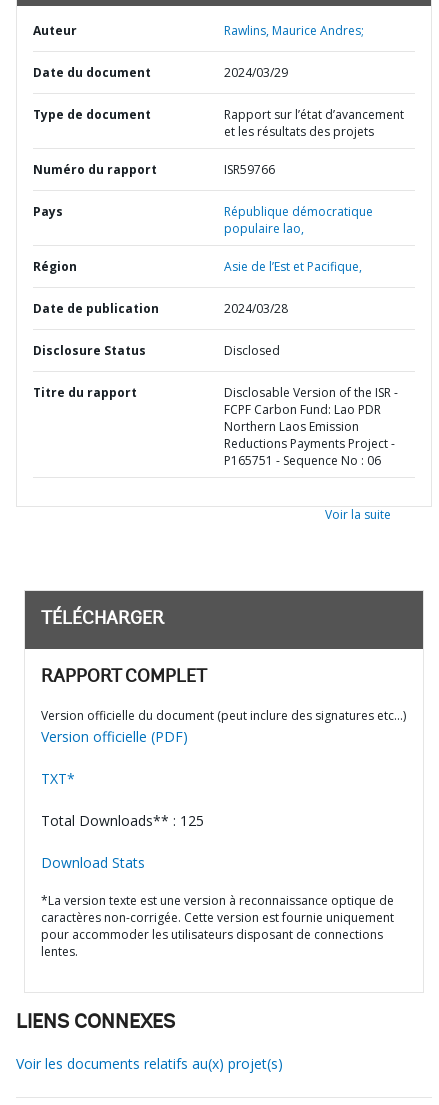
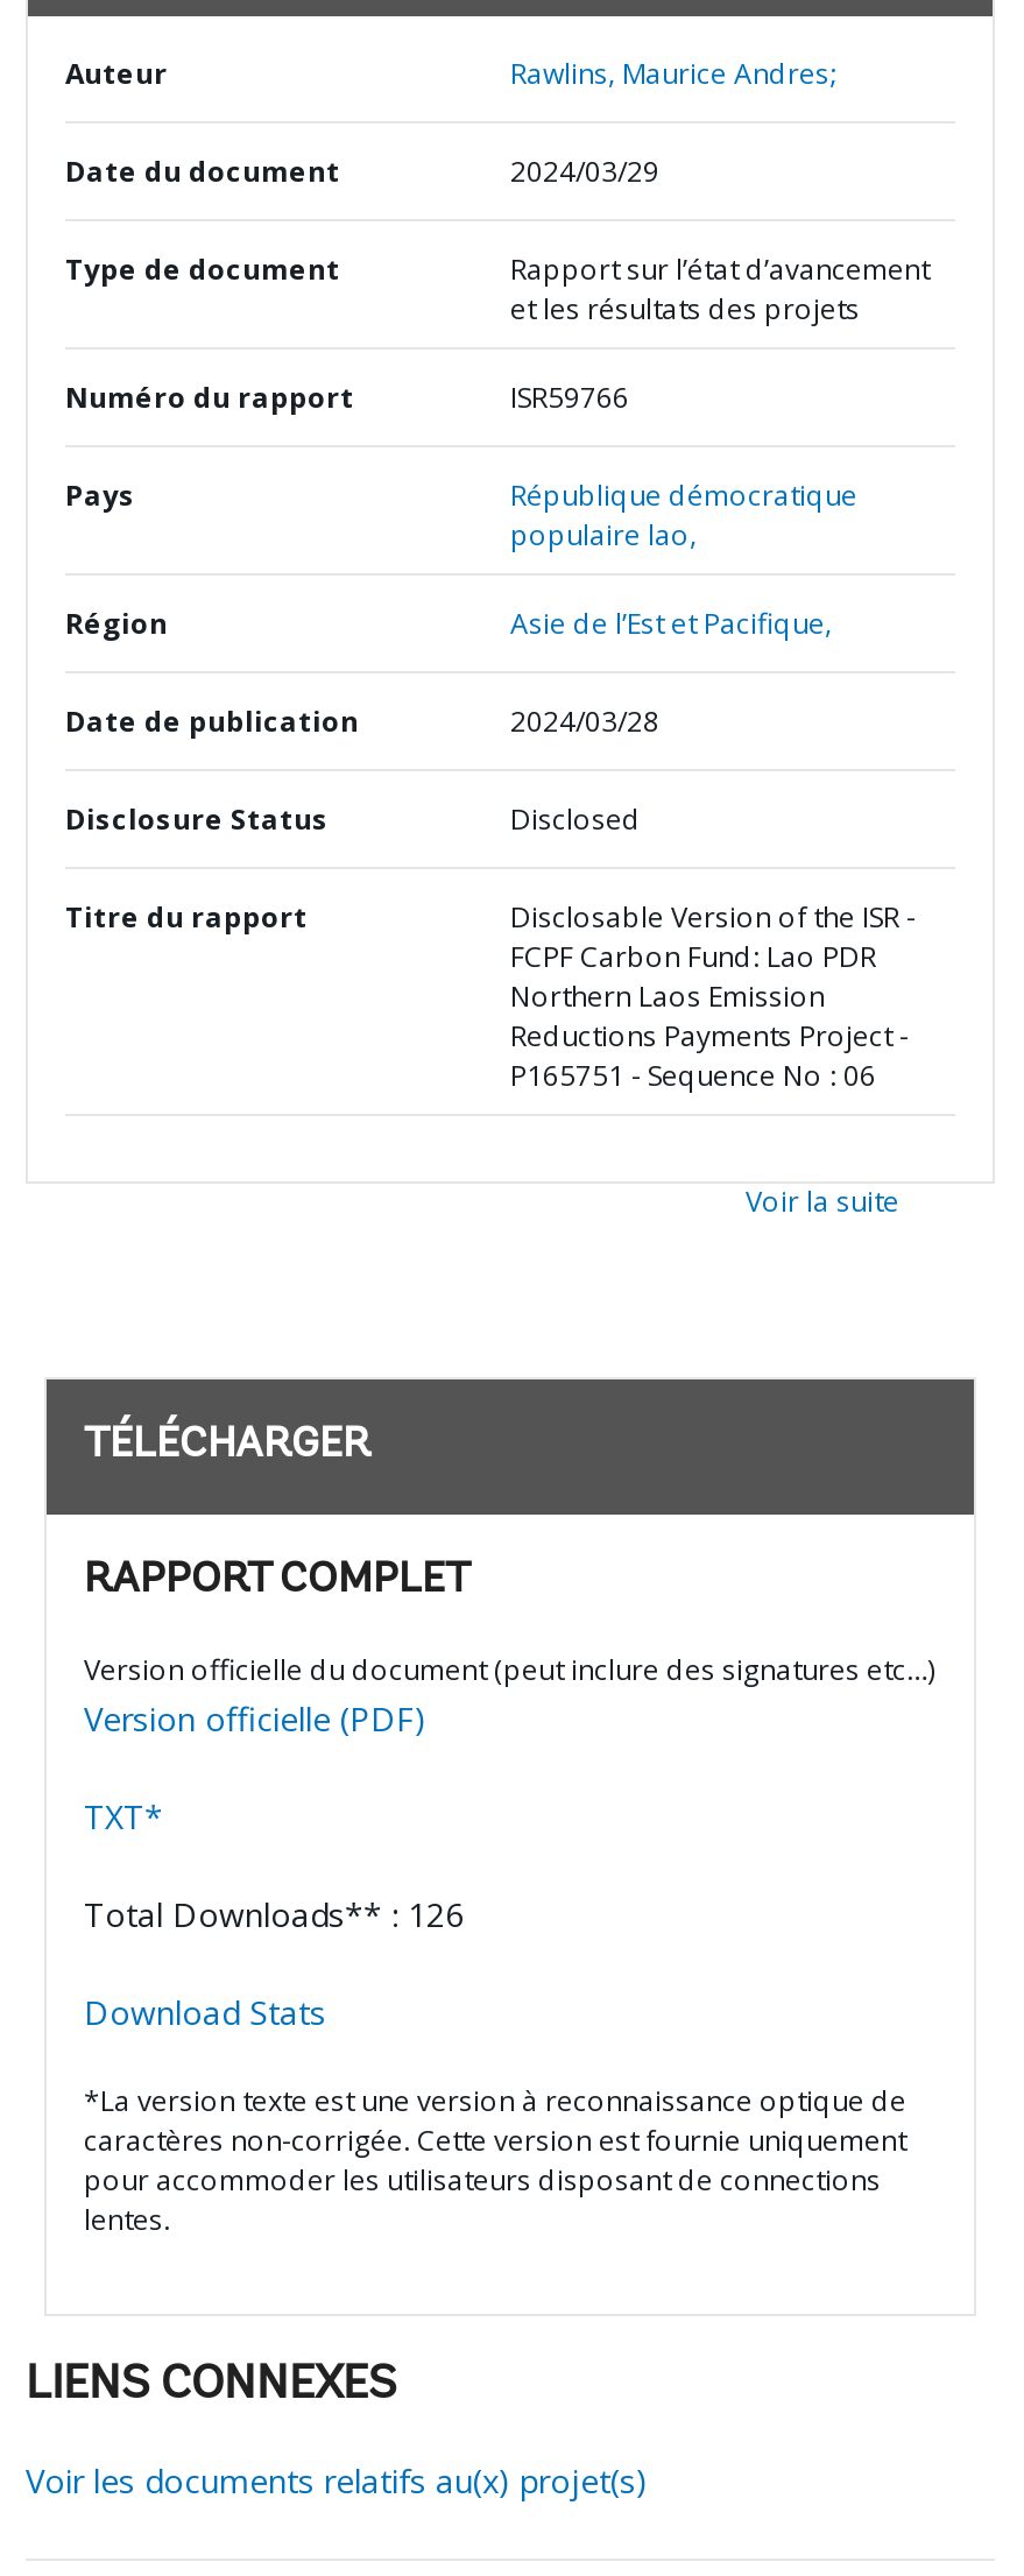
- Total Downloads** : 125
+ Total Downloads** : 126
